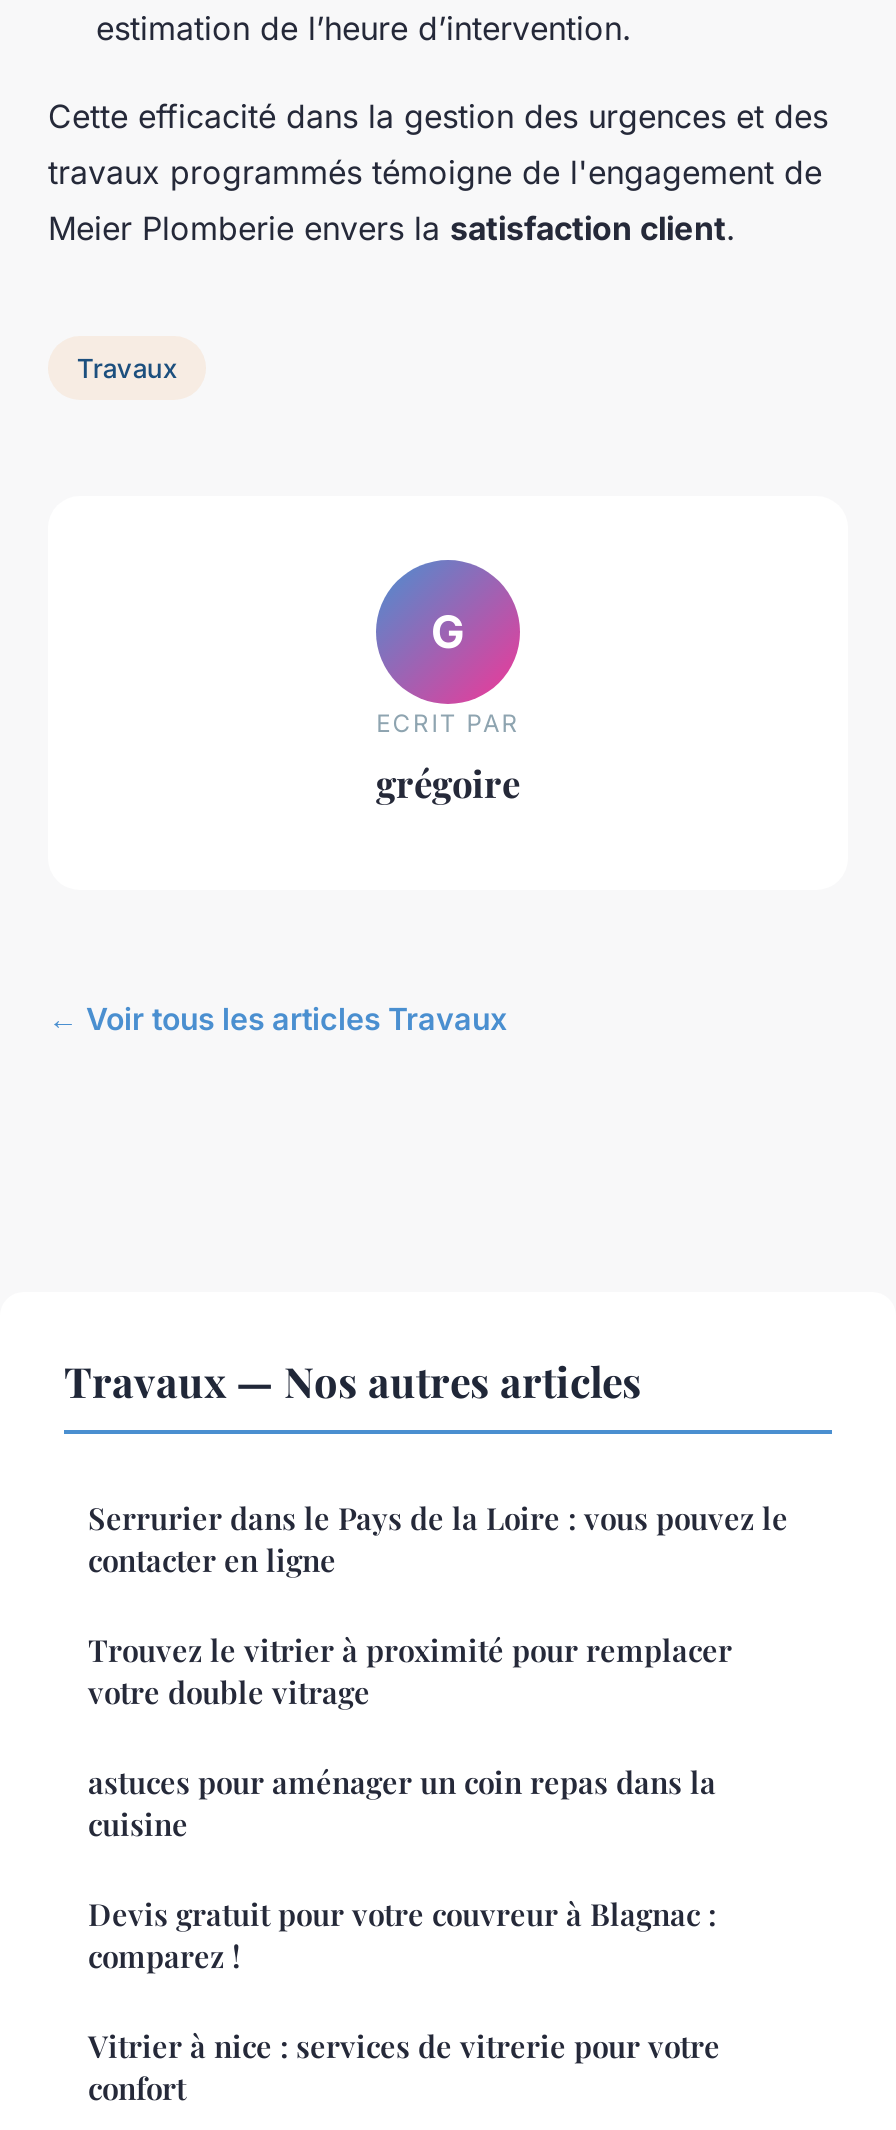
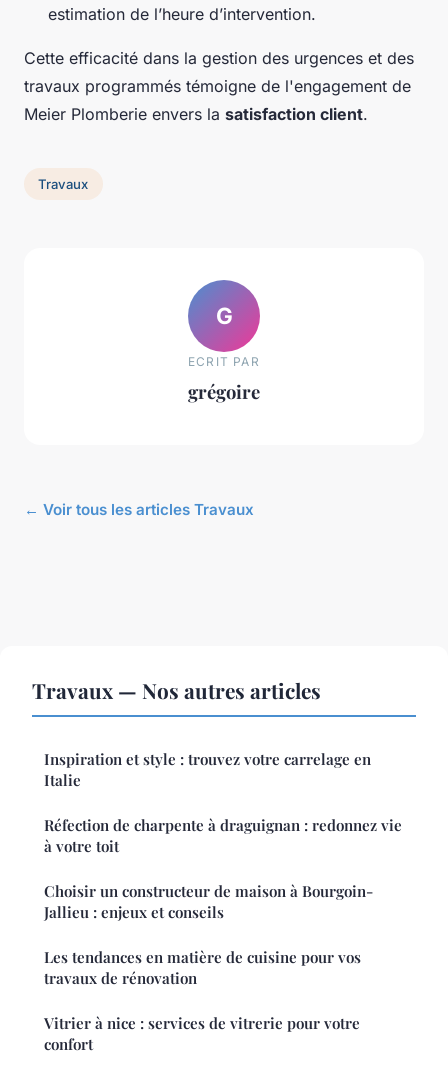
- Serrurier dans le Pays de la Loire : vous pouvez le
- contacter en ligne
+ Inspiration et style : trouvez votre carrelage en
+ Italie

- Trouvez le vitrier à proximité pour remplacer
- votre double vitrage
+ Réfection de charpente à draguignan : redonnez vie
+ à votre toit

- astuces pour aménager un coin repas dans la
- cuisine
+ Choisir un constructeur de maison à Bourgoin-
+ Jallieu : enjeux et conseils

- Devis gratuit pour votre couvreur à Blagnac :
- comparez !
+ Les tendances en matière de cuisine pour vos
+ travaux de rénovation
